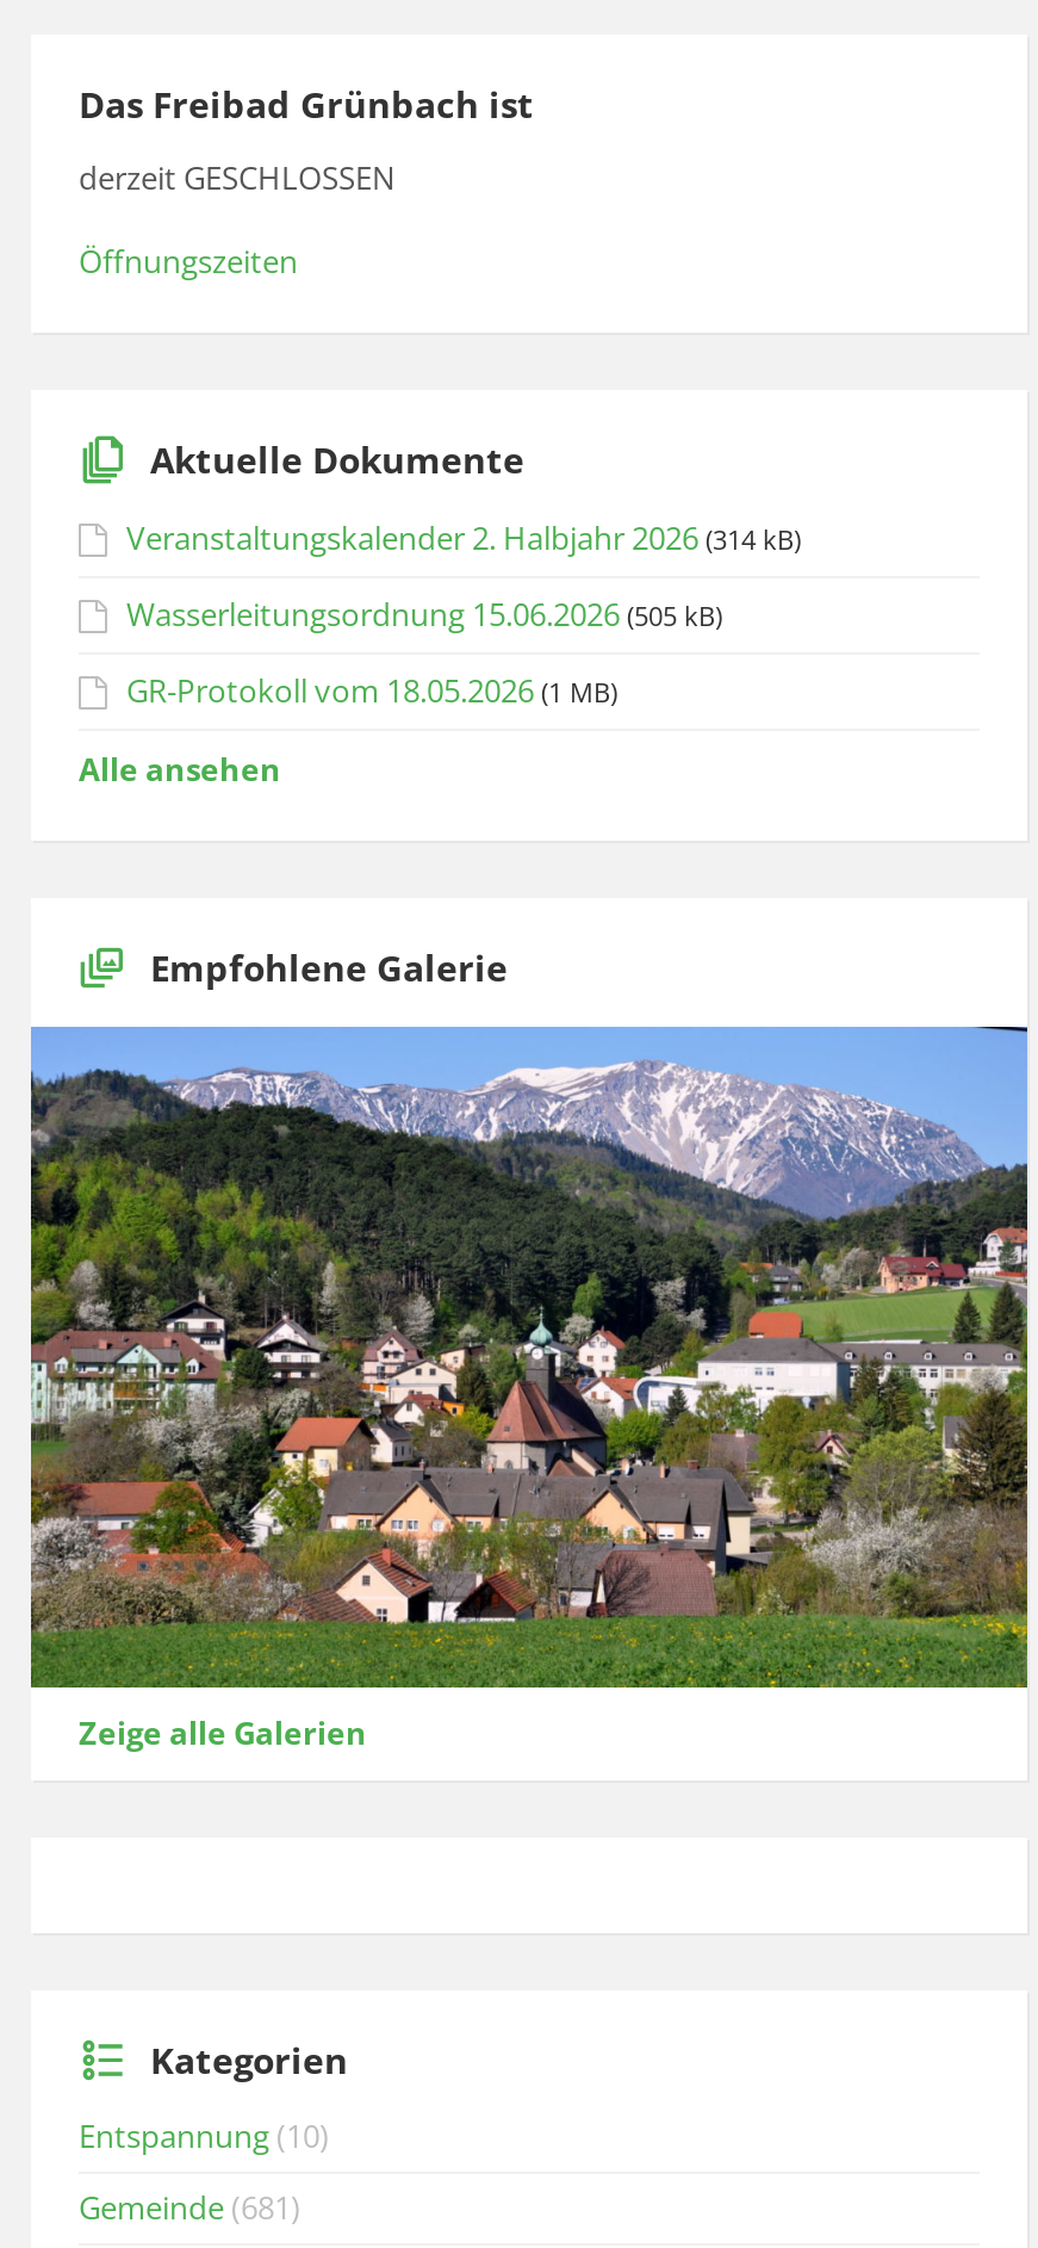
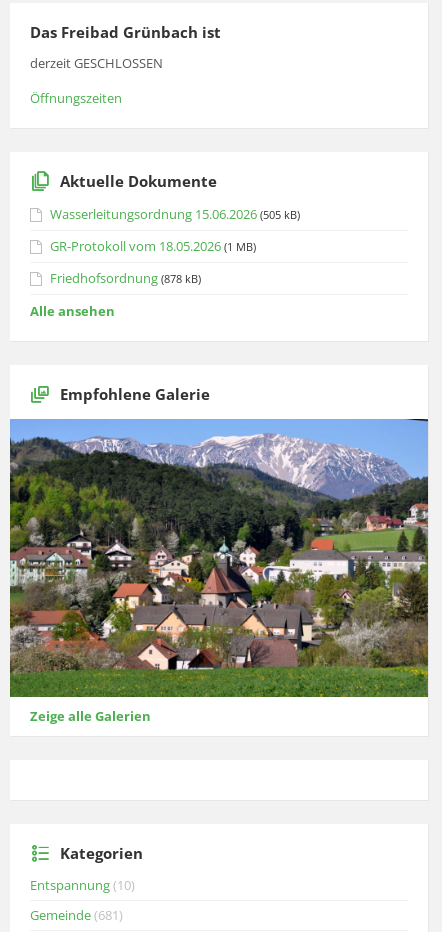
- Veranstaltungskalender 2. Halbjahr 2026 (314 kB)

moved up: Wasserleitungsordnung 15.06.2026 (505 kB) | GR-Protokoll vom 18.05.2026 (1 MB)

+ Friedhofsordnung (878 kB)
